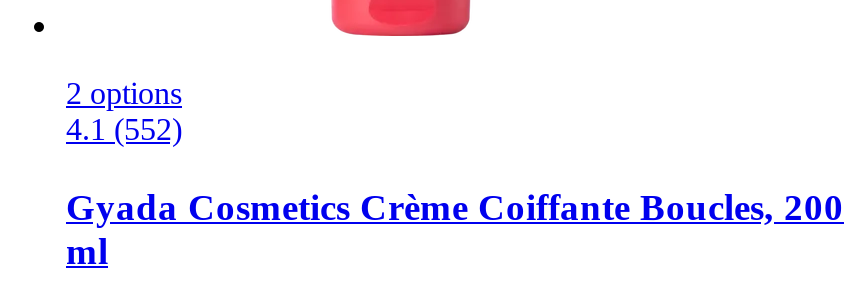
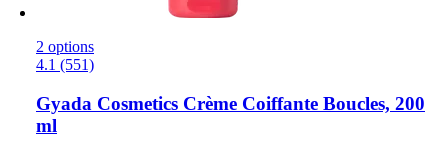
- 4.1 (552)
+ 4.1 (551)
